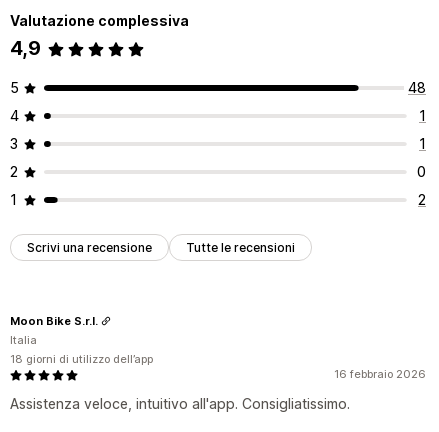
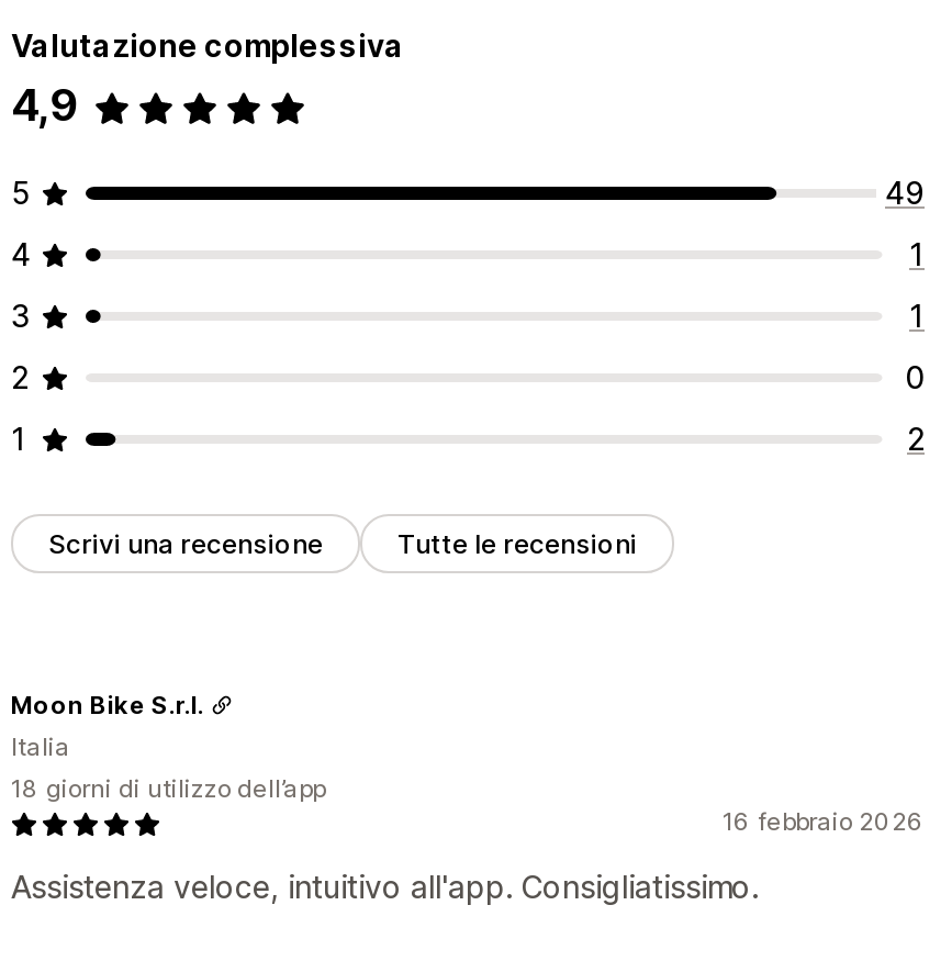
- 48
+ 49
